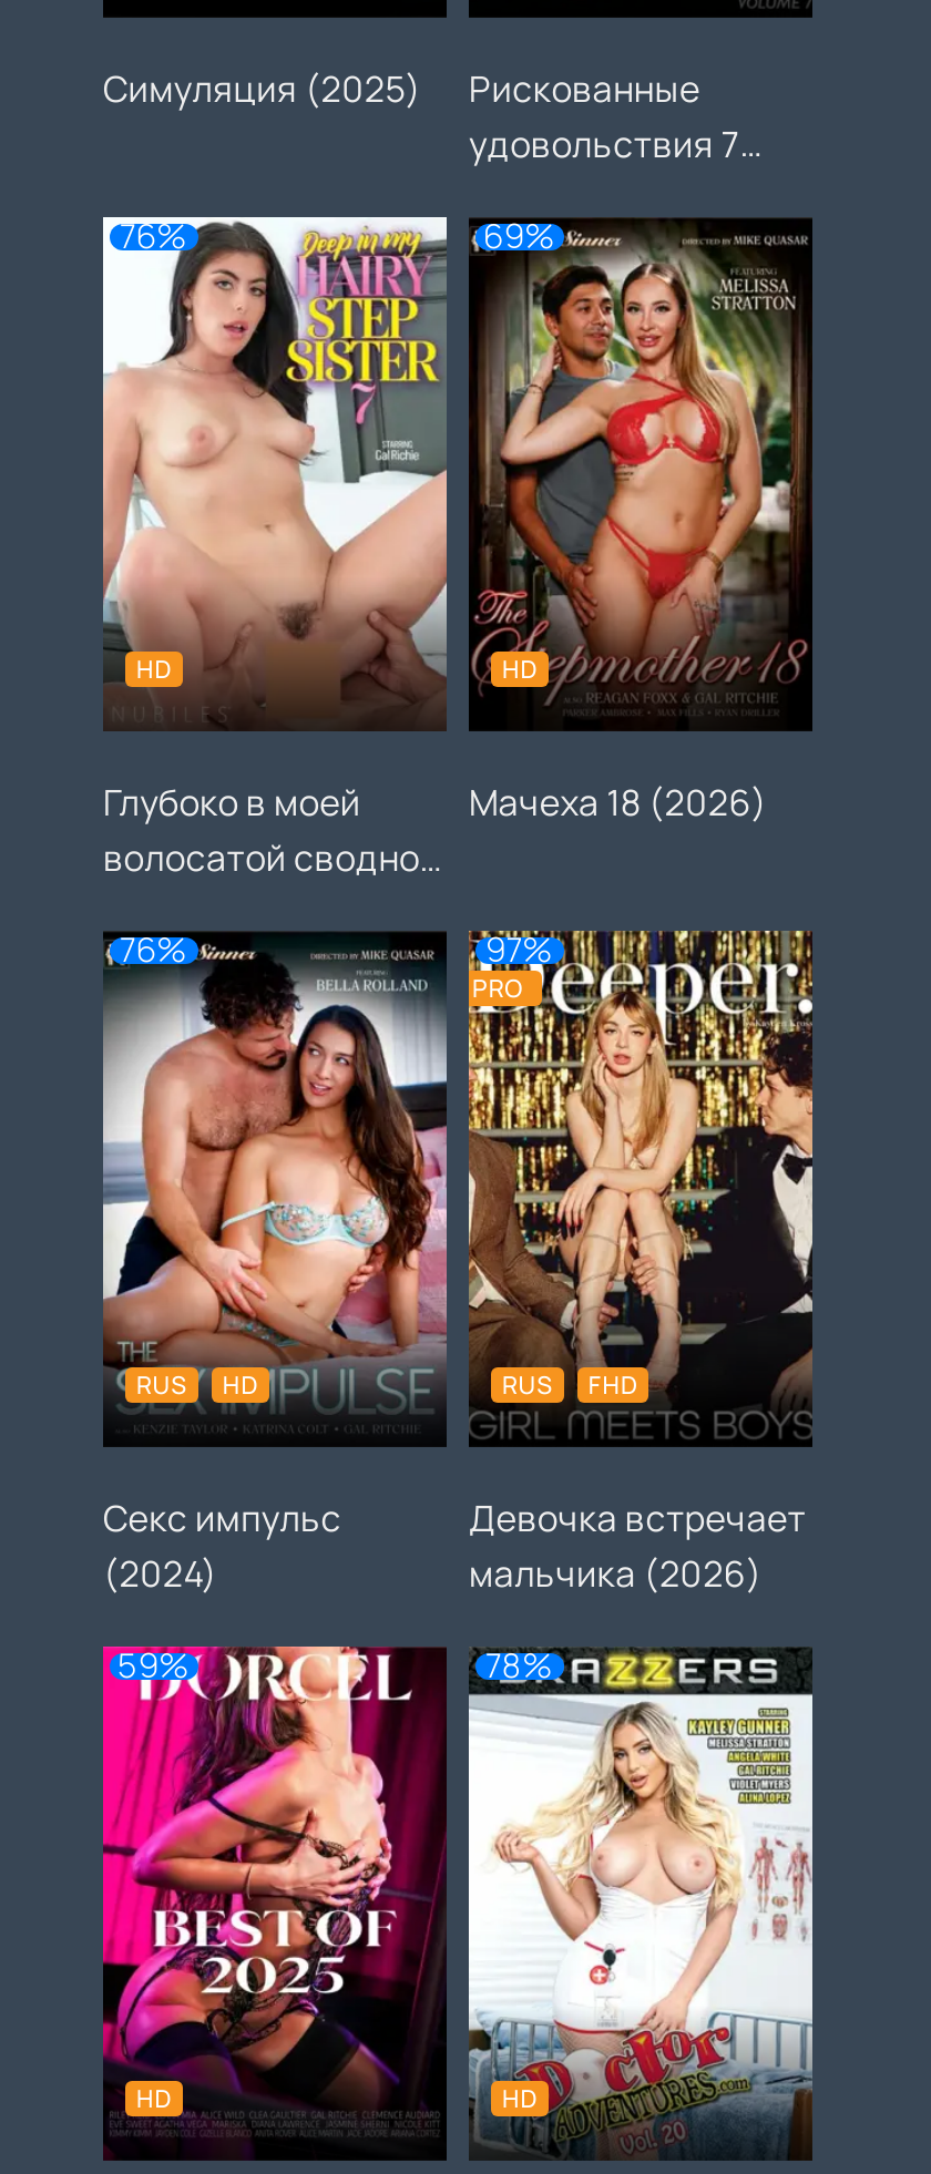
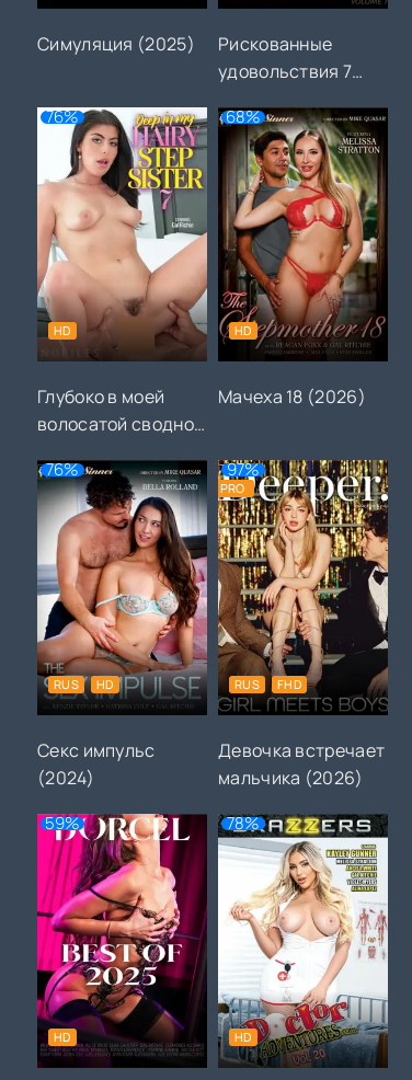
- 69%
+ 68%
